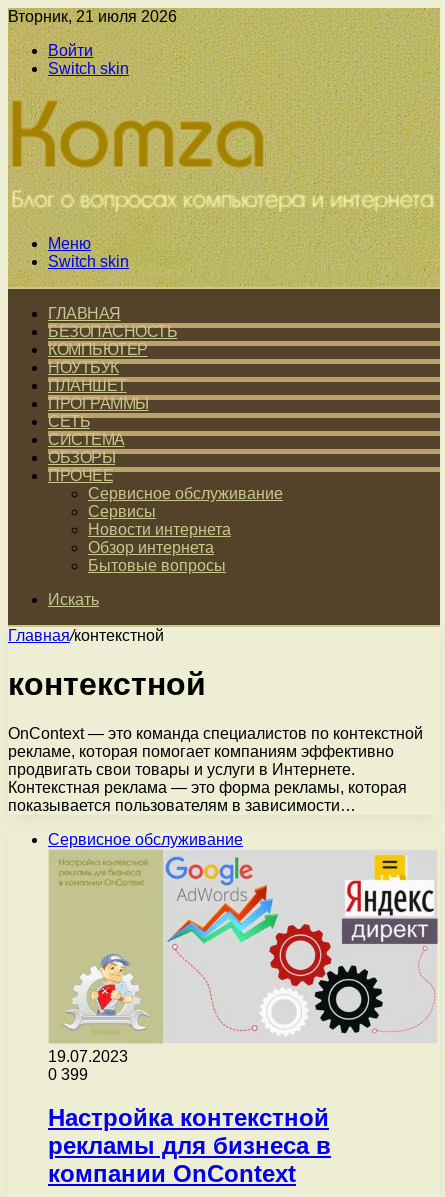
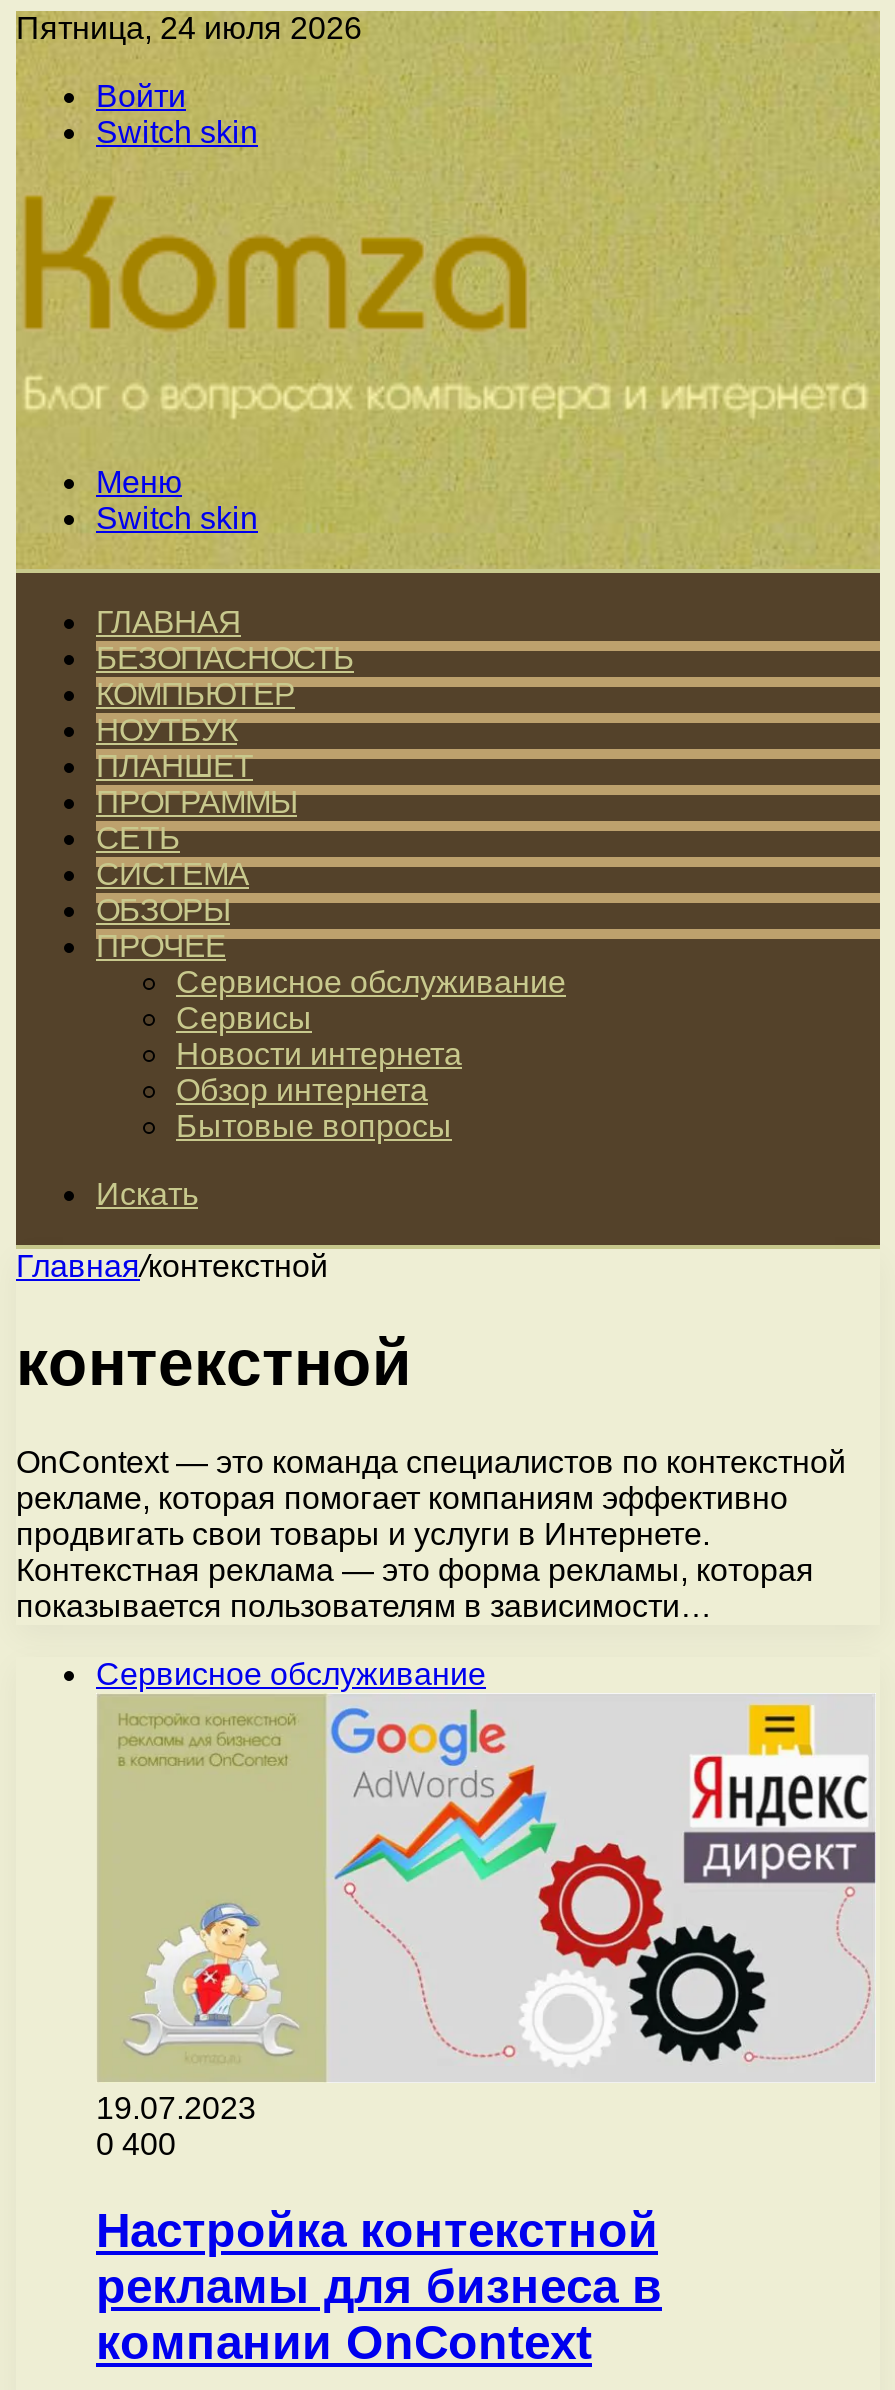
- Вторник, 21 июля 2026
+ Пятница, 24 июля 2026

- 0 399
+ 0 400
